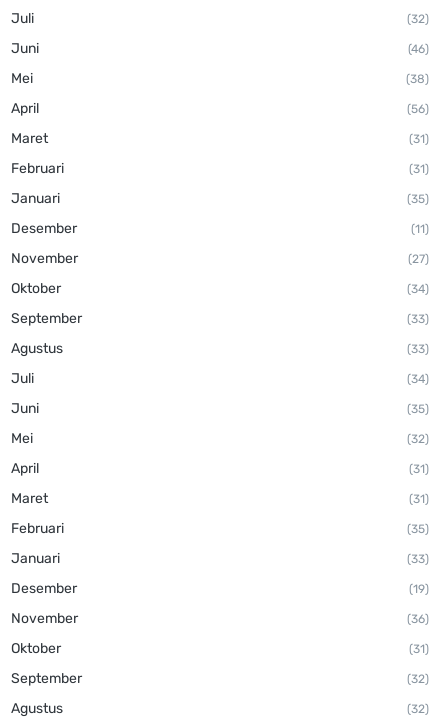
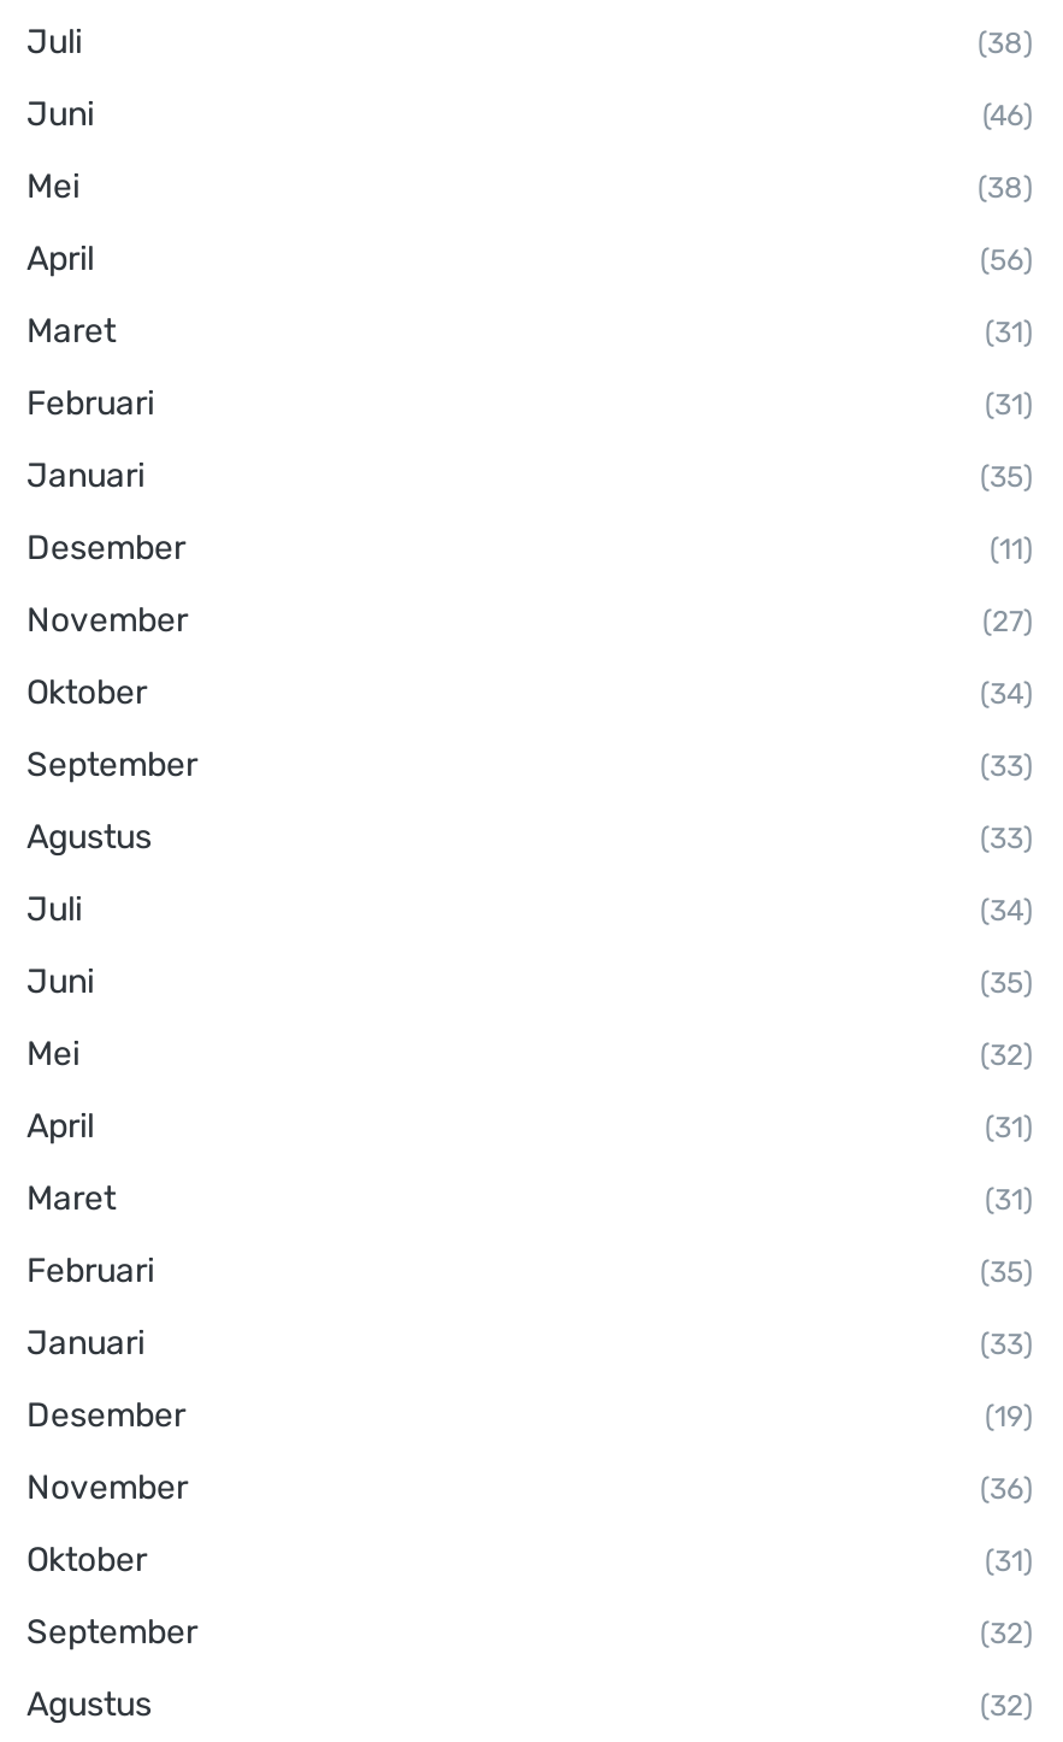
- (32)
+ (38)
